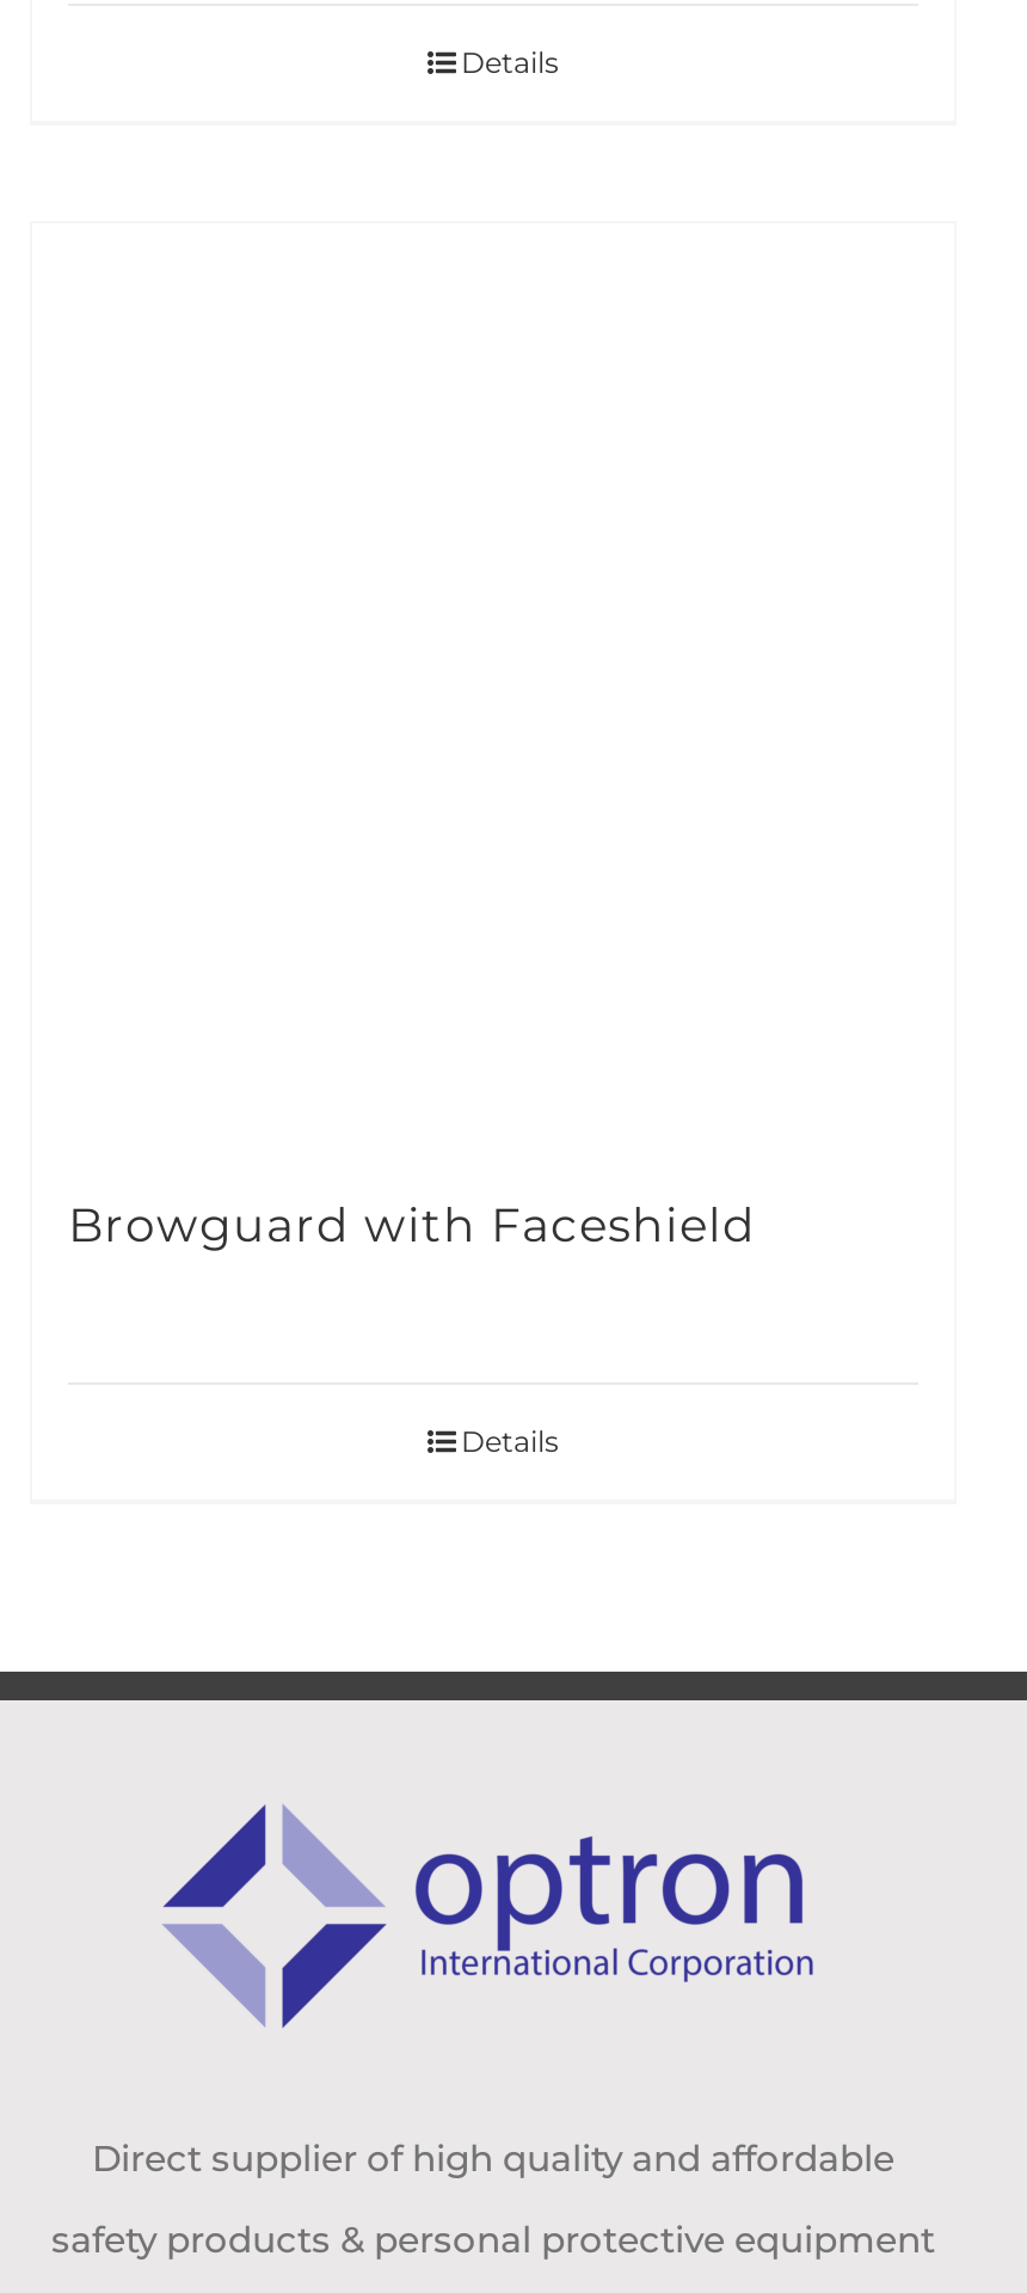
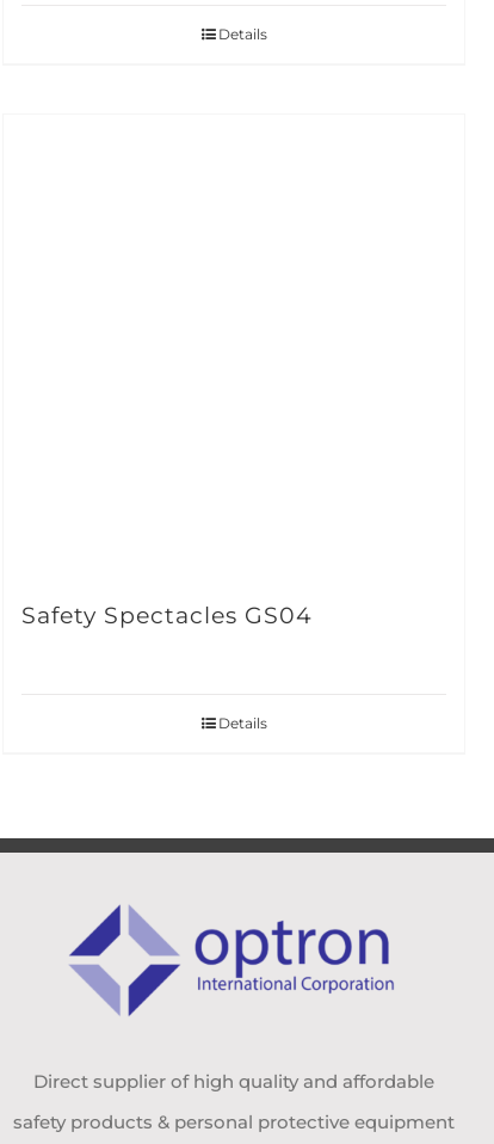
- Browguard with Faceshield
+ Safety Spectacles GS04
